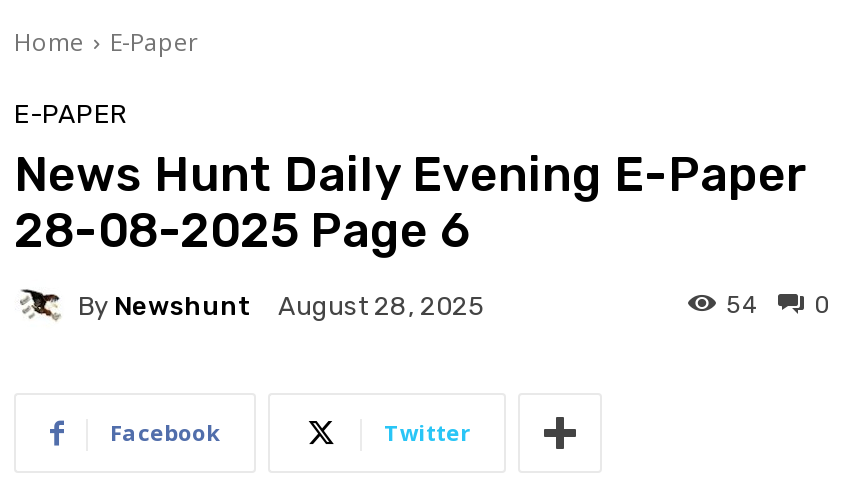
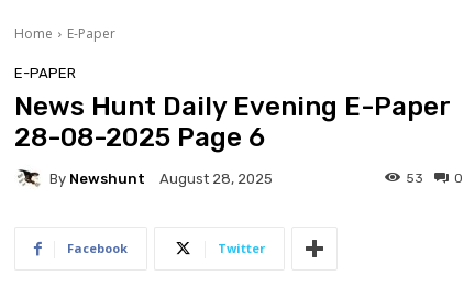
- 54 0
+ 53 0
